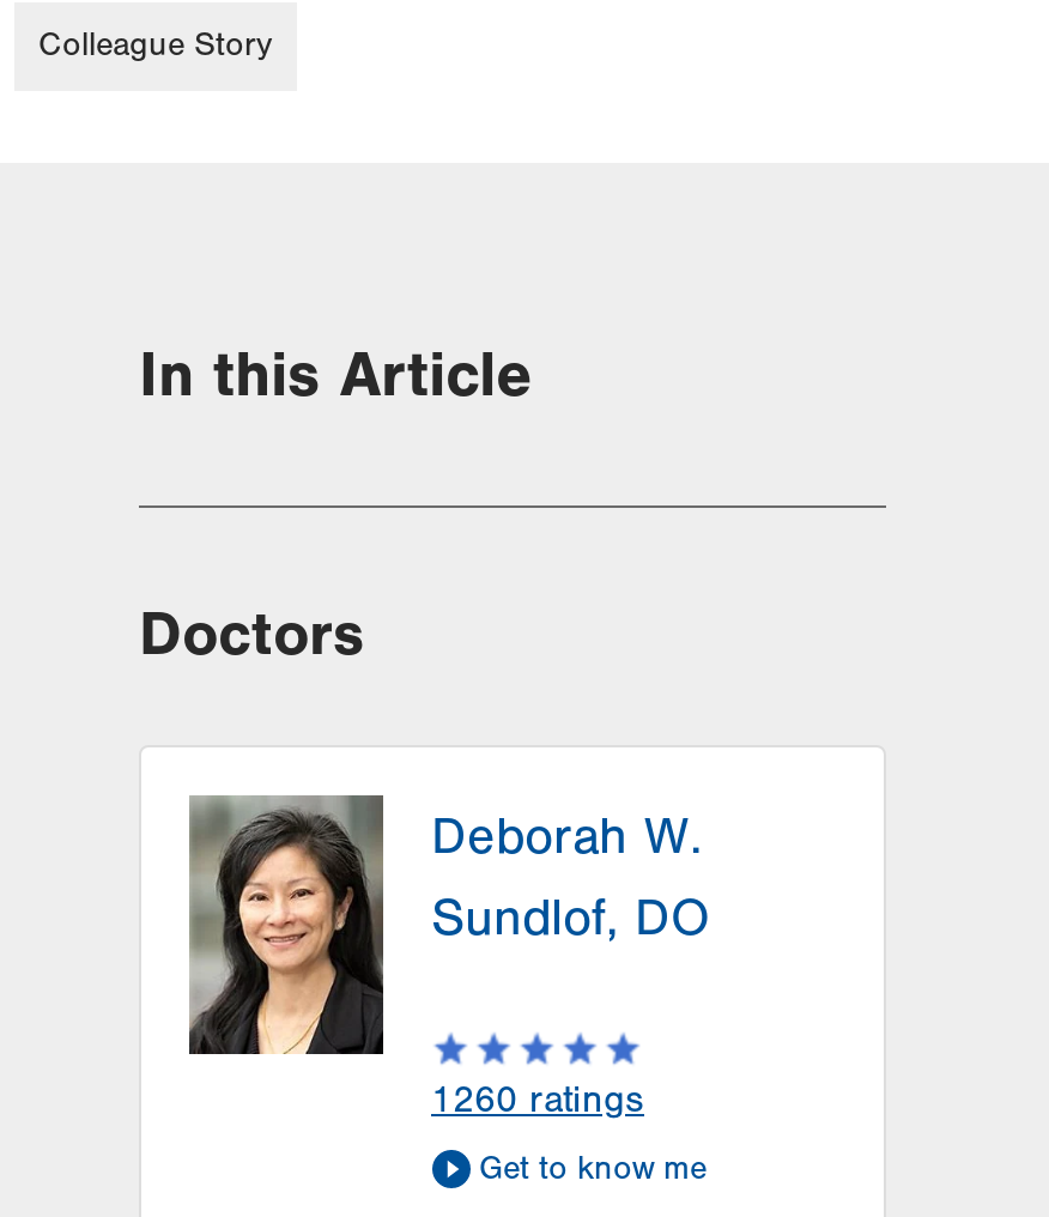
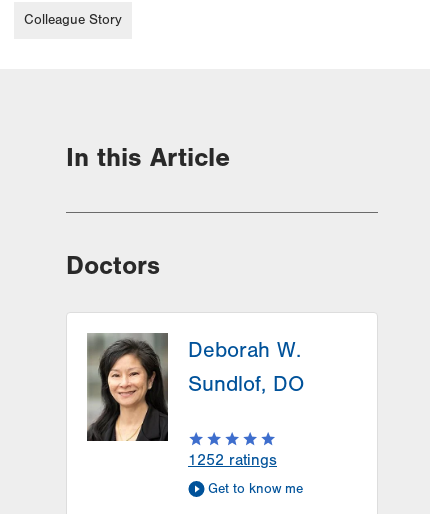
- 1260 ratings
+ 1252 ratings
